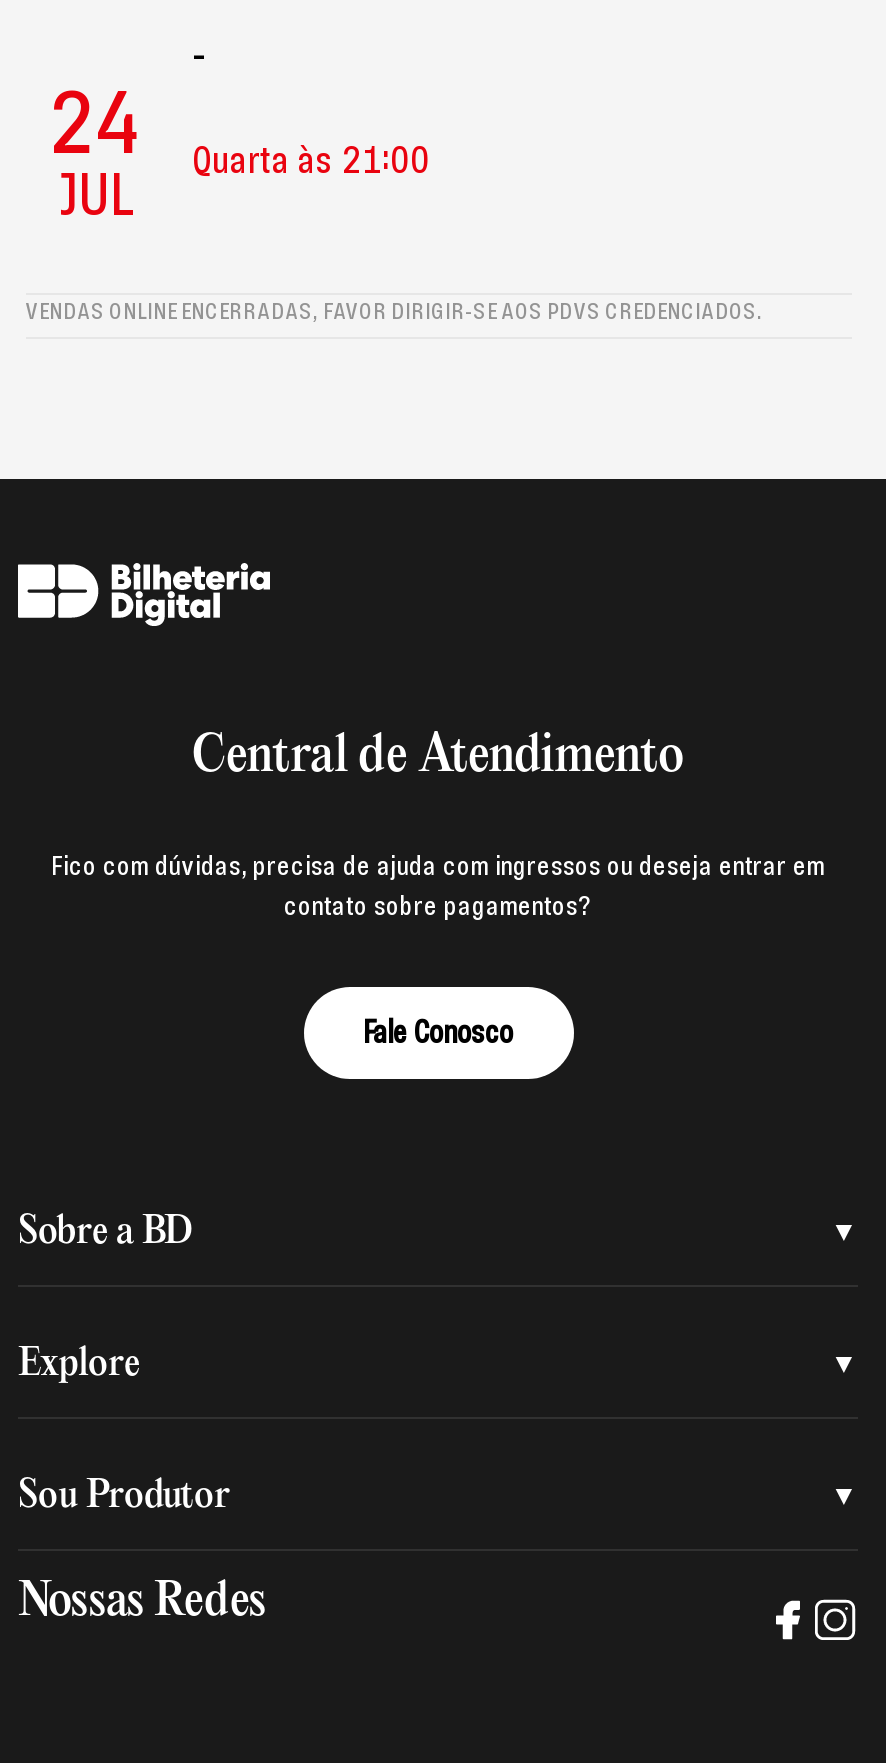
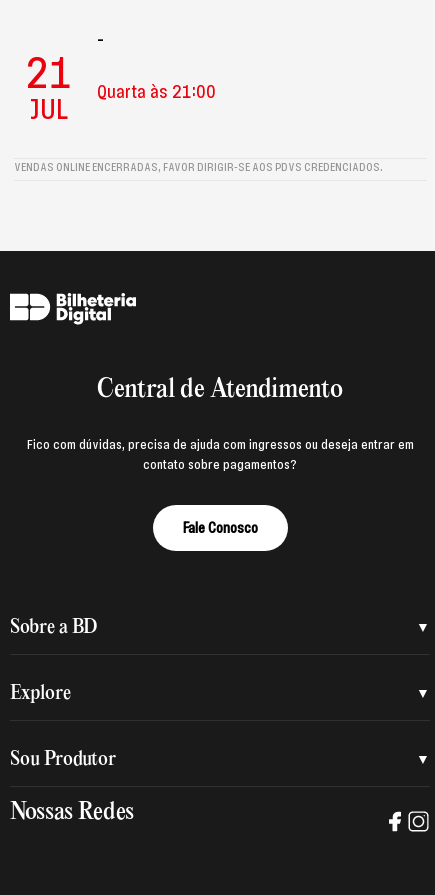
- 24 JUL Quarta às 21:00
+ 21 JUL Quarta às 21:00
